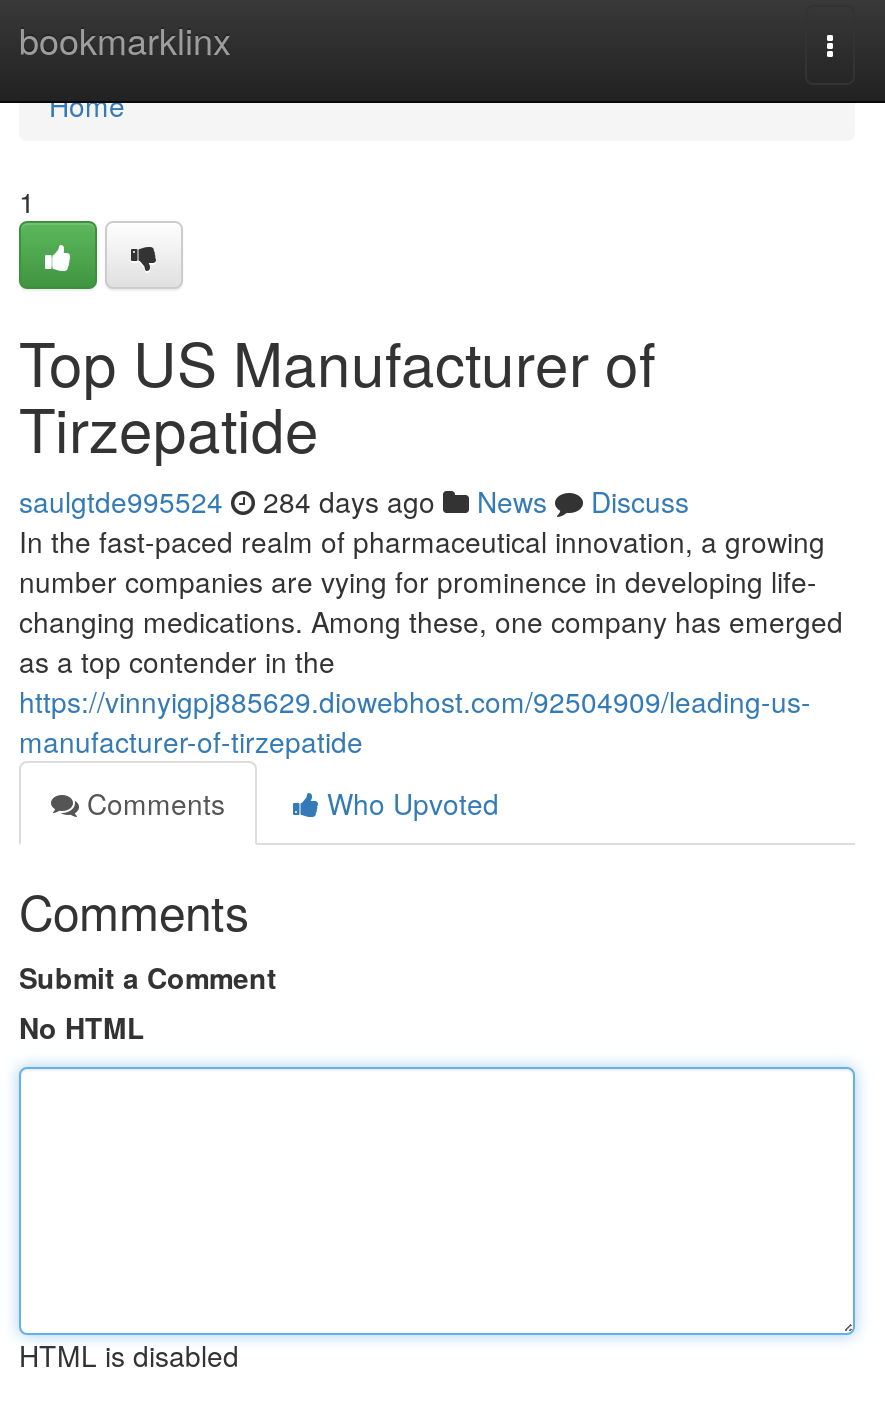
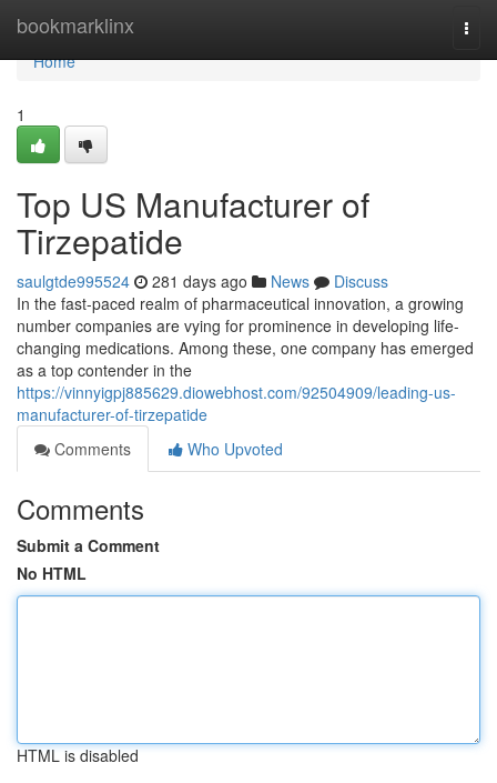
- saulgtde995524 284 days ago News Discuss
+ saulgtde995524 281 days ago News Discuss
